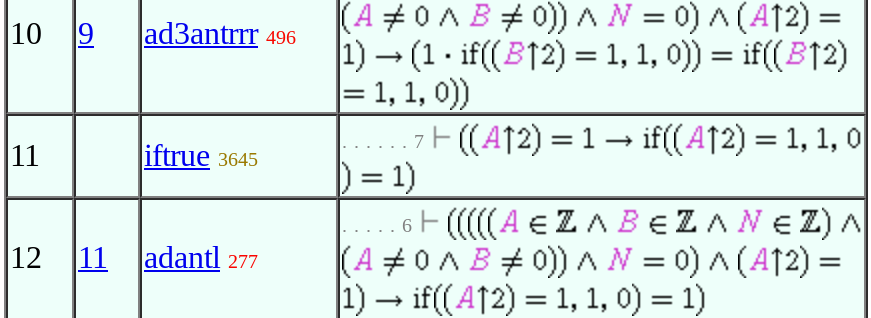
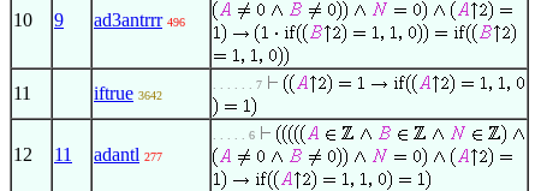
- iftrue 3645
+ iftrue 3642
